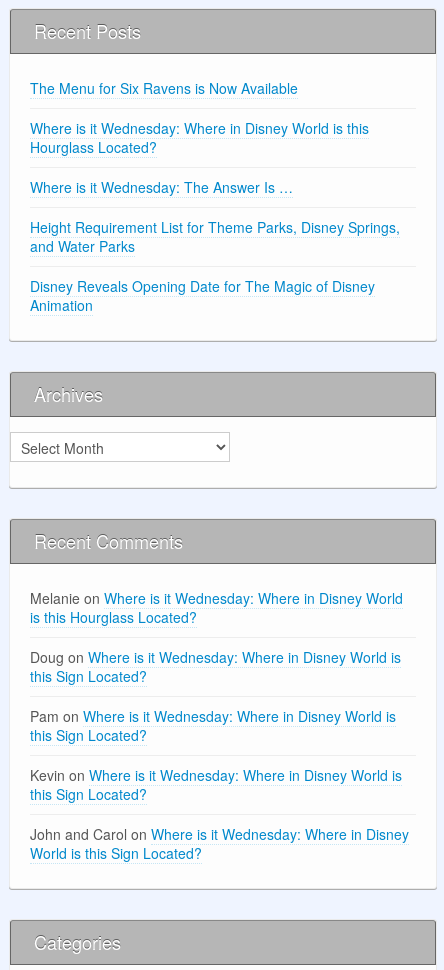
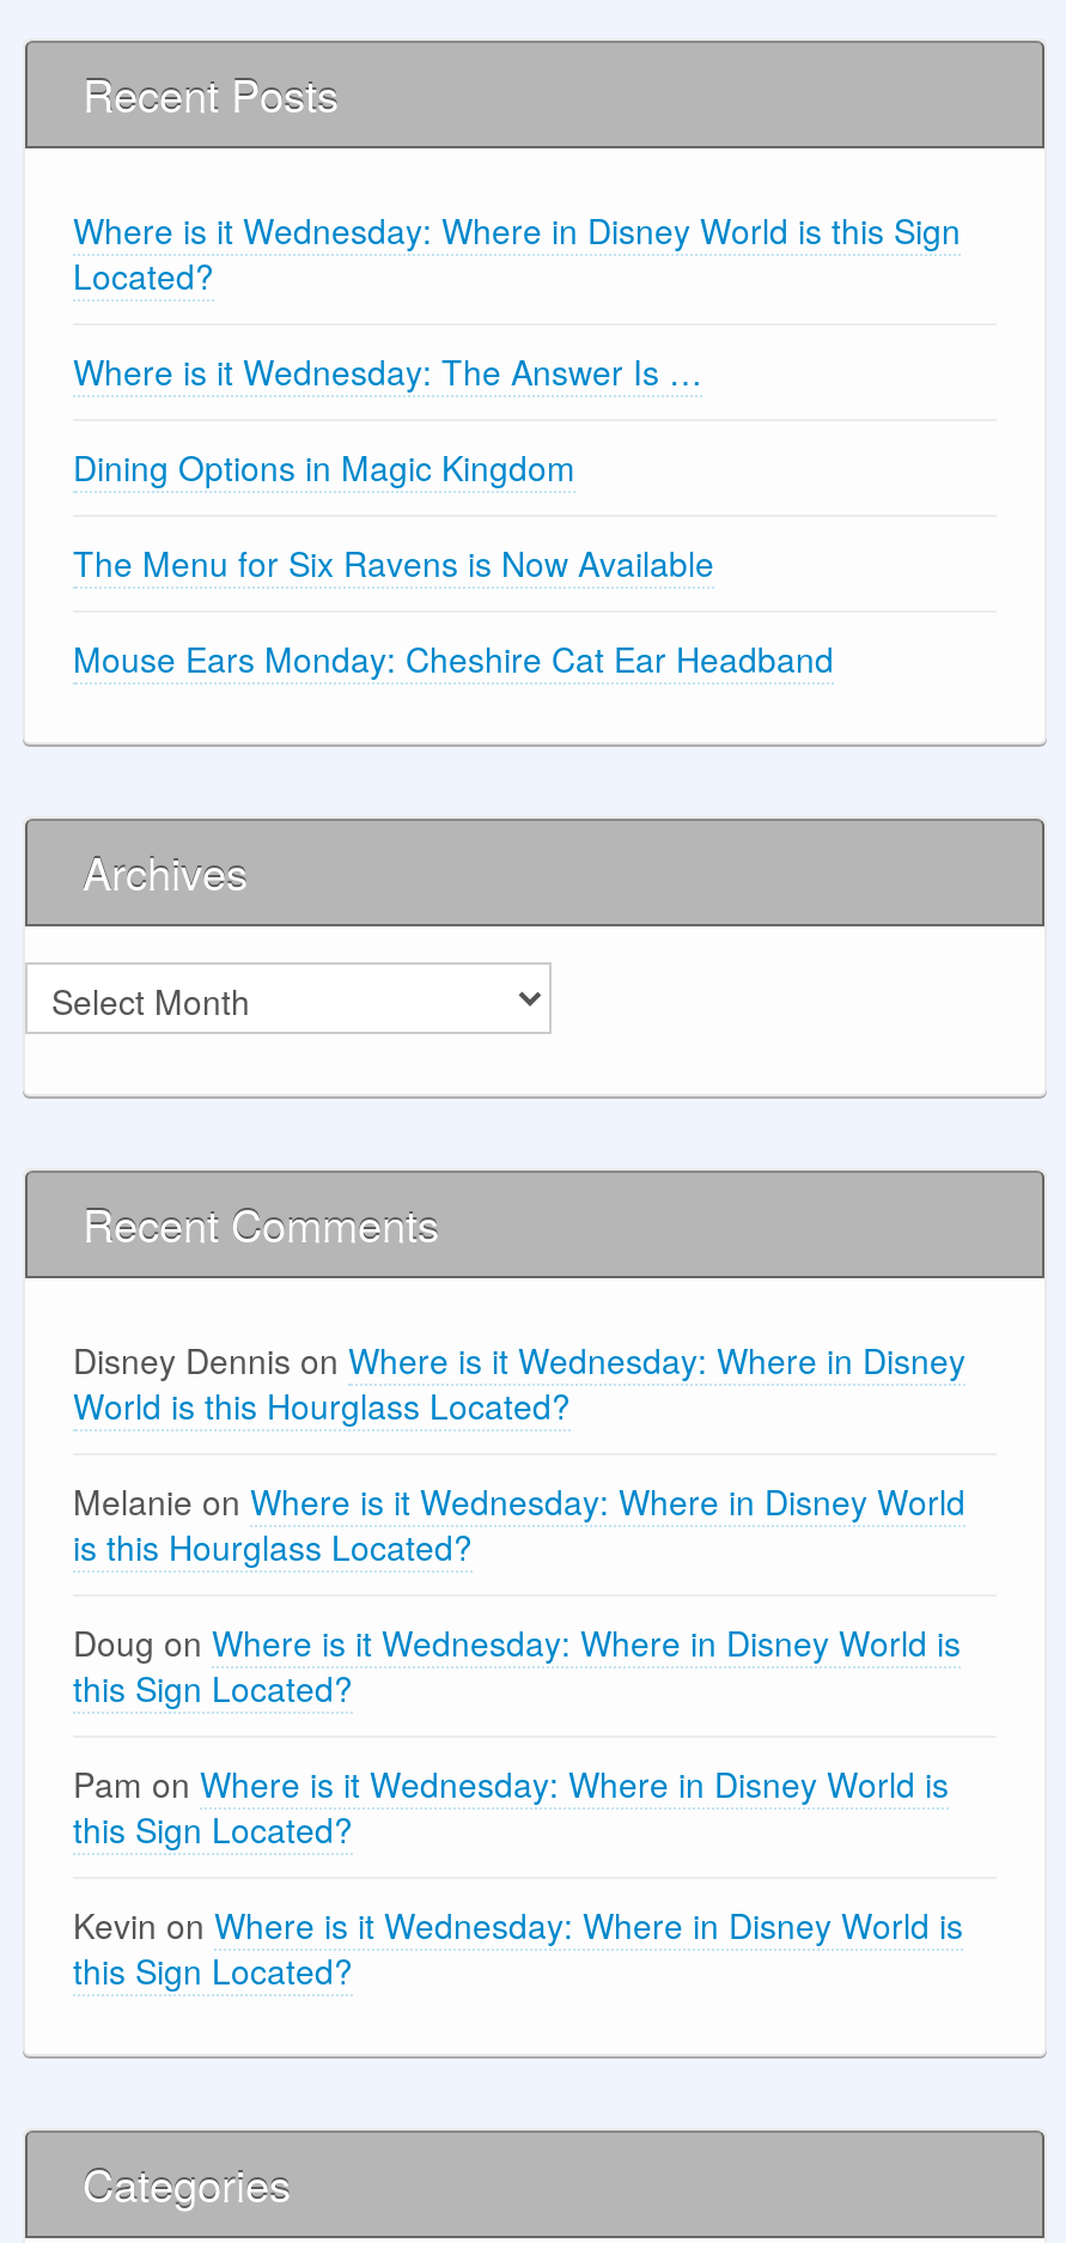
+ Where is it Wednesday: Where in Disney World is this Sign
+ Located?
+ Dining Options in Magic Kingdom

moved down: The Menu for Six Ravens is Now Available

- Where is it Wednesday: Where in Disney World is this
- Hourglass Located?
- Height Requirement List for Theme Parks, Disney Springs,
- and Water Parks
- Disney Reveals Opening Date for The Magic of Disney
- Animation
+ Mouse Ears Monday: Cheshire Cat Ear Headband

moved up: Where is it Wednesday: The Answer Is …

+ Disney Dennis on Where is it Wednesday: Where in Disney
+ World is this Hourglass Located?

moved down: Melanie on Where is it Wednesday: Where in Disney World | is this Hourglass Located? | Doug on Where is it Wednesday: Where in Disney World is | this Sign Located? | Pam on Where is it Wednesday: Where in Disney World is | this Sign Located? | Kevin on Where is it Wednesday: Where in Disney World is | this Sign Located?

- John and Carol on Where is it Wednesday: Where in Disney
- World is this Sign Located?
